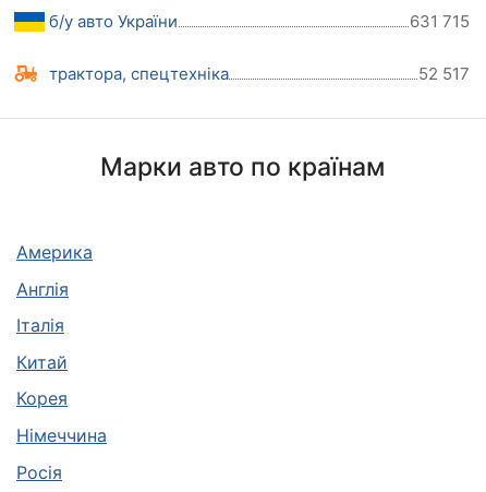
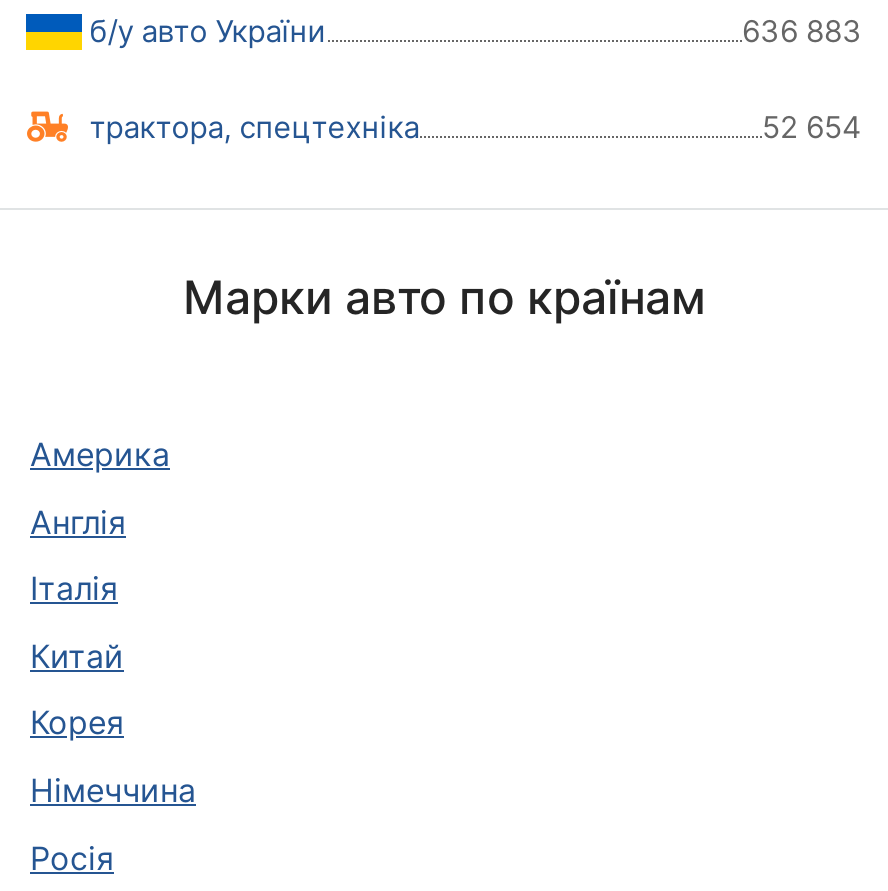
- 631 715
+ 636 883

- 52 517
+ 52 654
